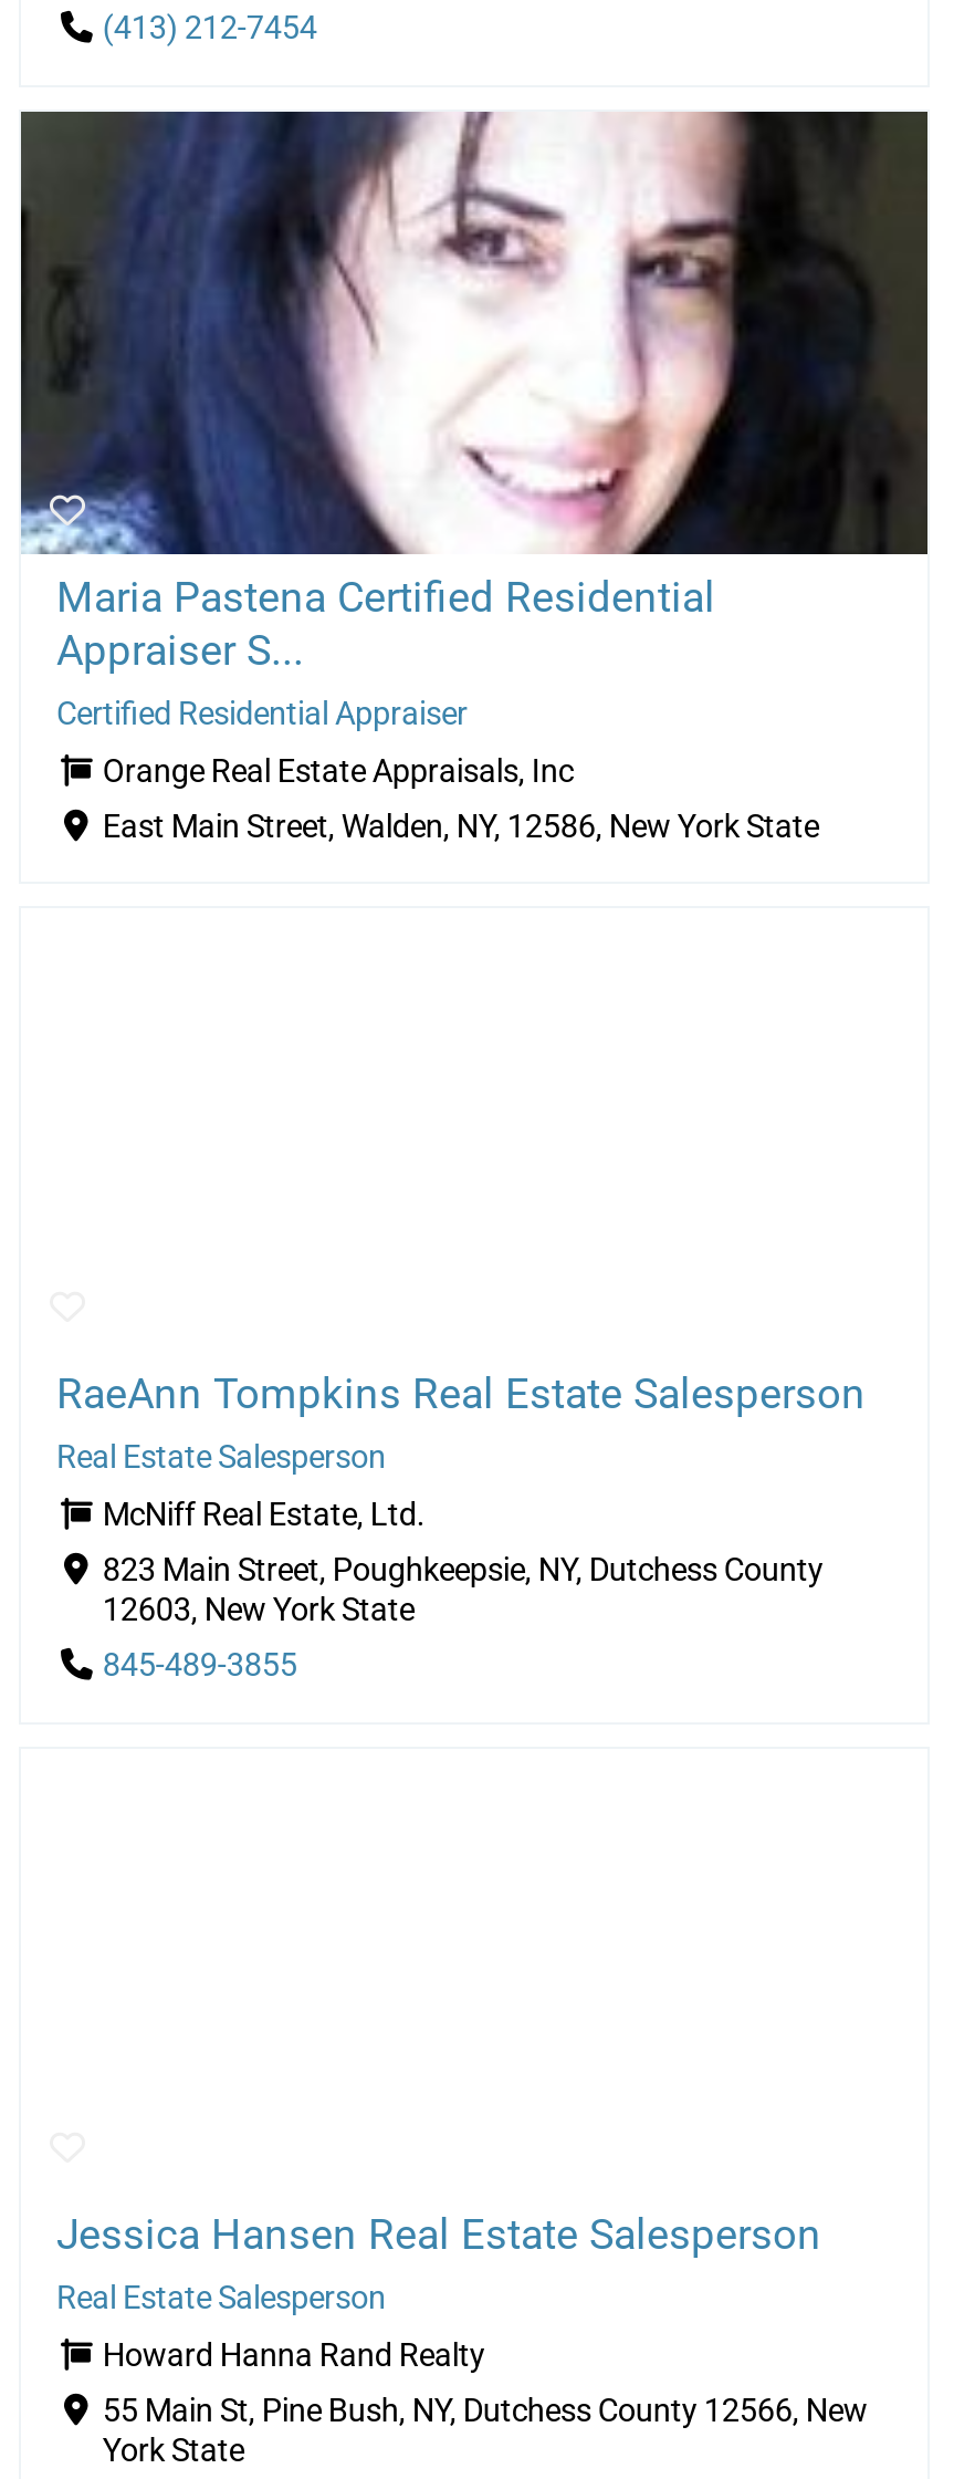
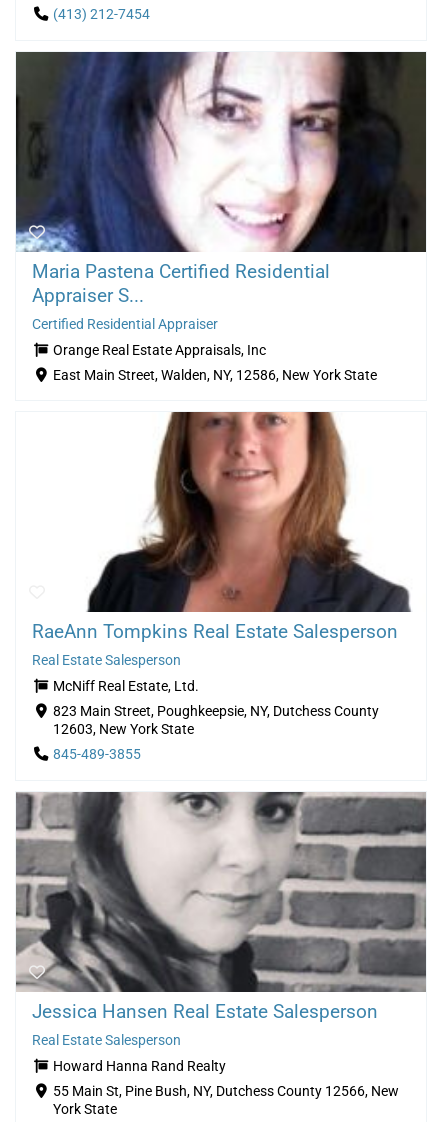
+ [image]

+ [image]
